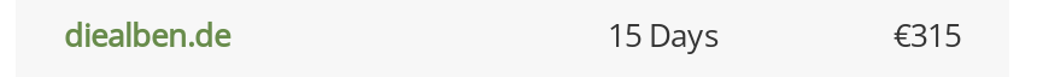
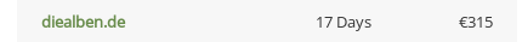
- 15 Days
+ 17 Days
